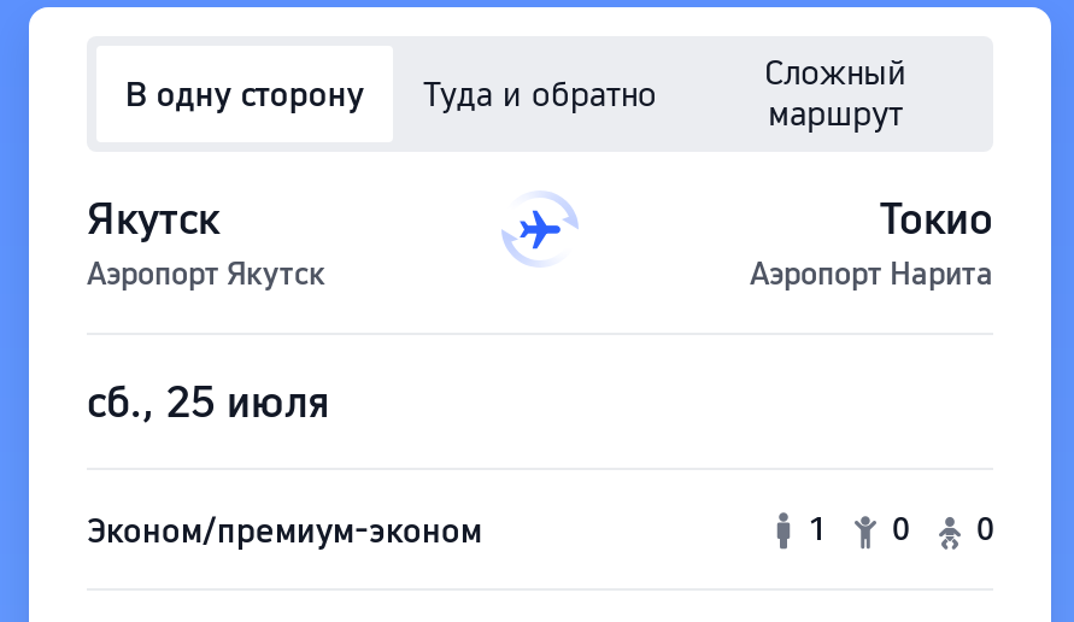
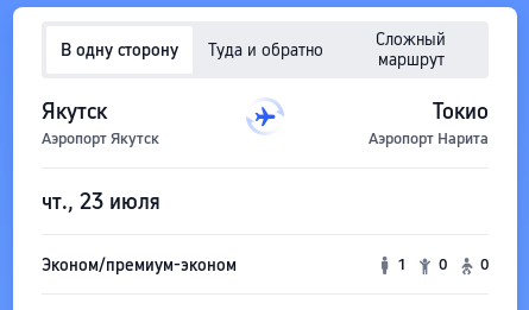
- сб., 25 июля
+ чт., 23 июля
